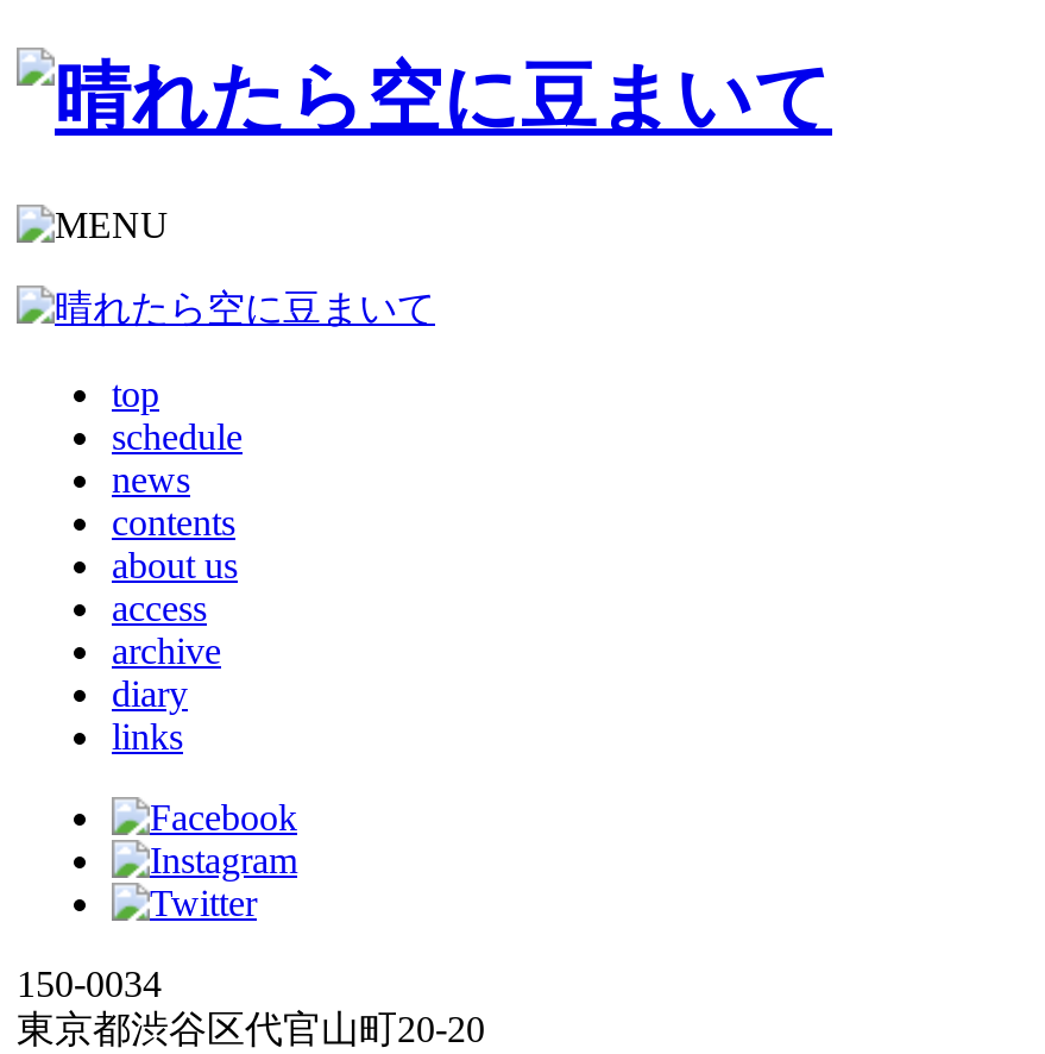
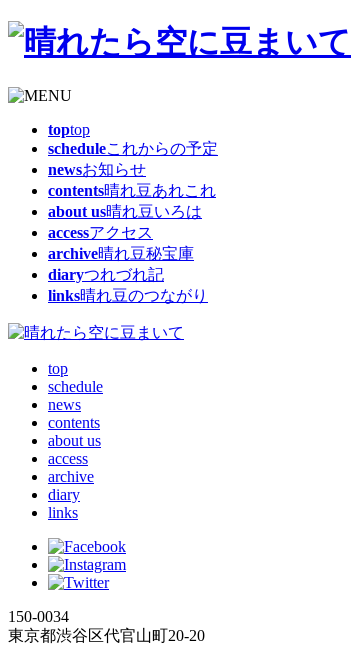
+ toptop
+ scheduleこれからの予定
+ newsお知らせ
+ contents晴れ豆あれこれ
+ about us晴れ豆いろは
+ accessアクセス
+ archive晴れ豆秘宝庫
+ diaryつれづれ記
+ links晴れ豆のつながり
